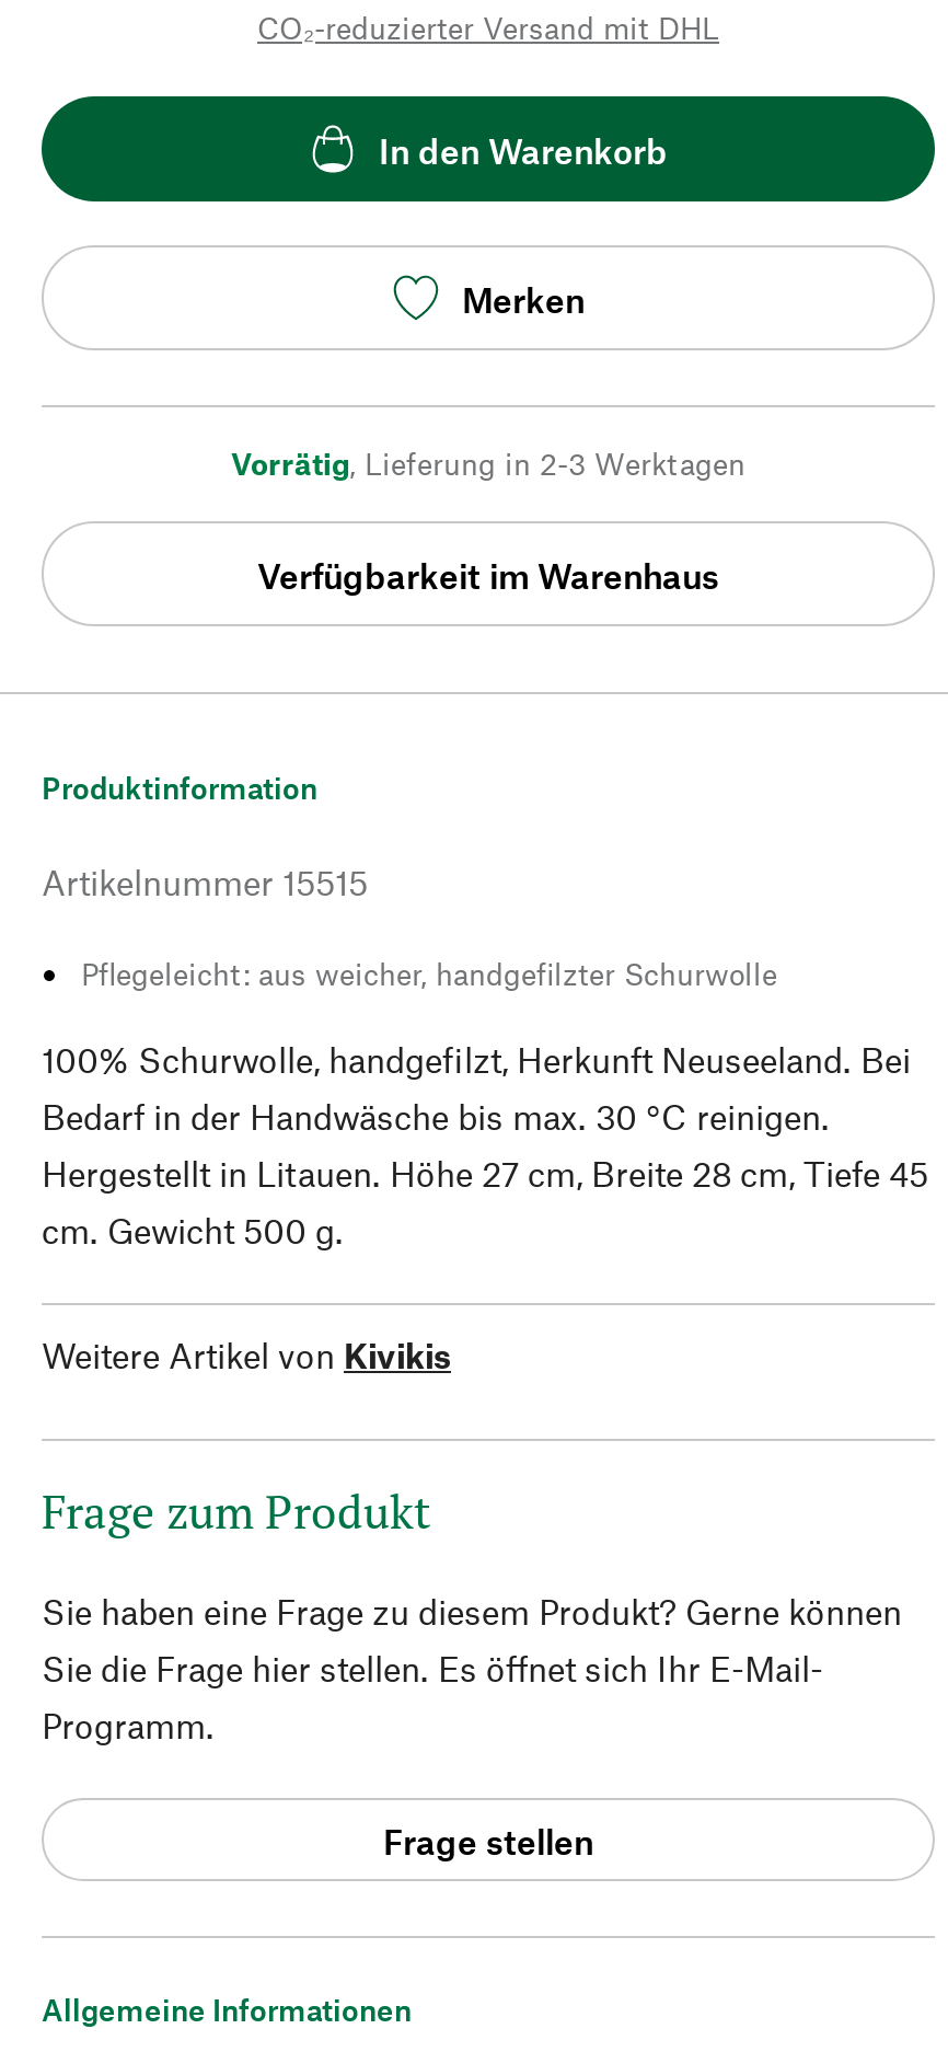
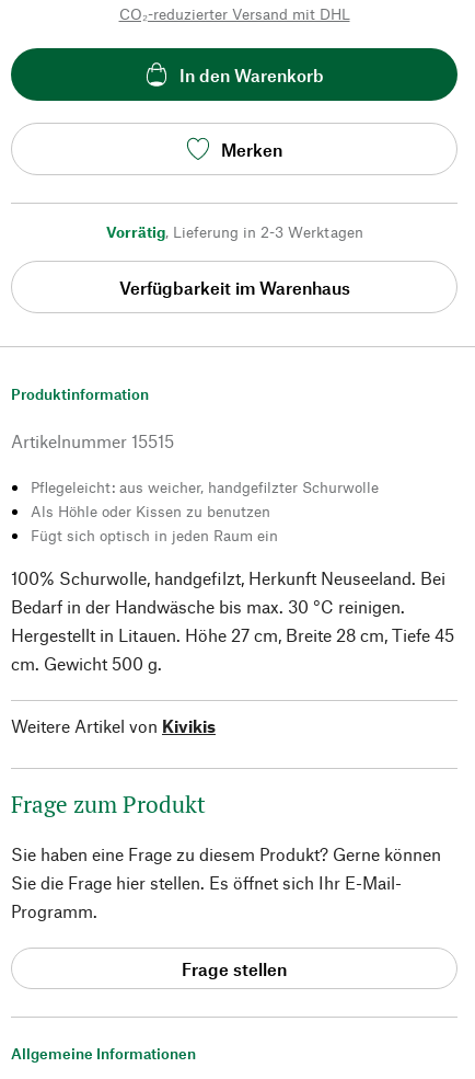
+ Als Höhle oder Kissen zu benutzen
+ Fügt sich optisch in jeden Raum ein
